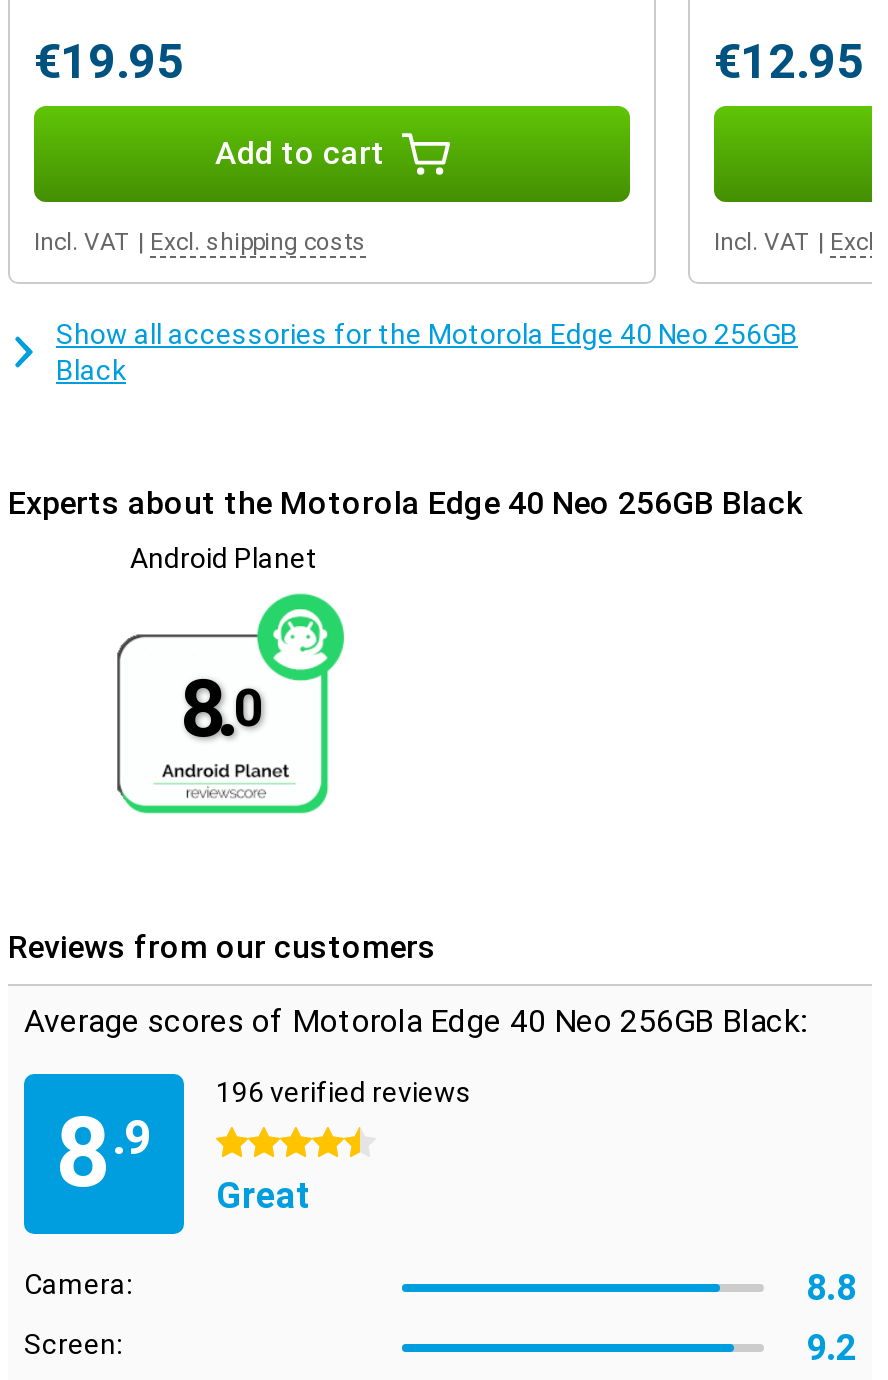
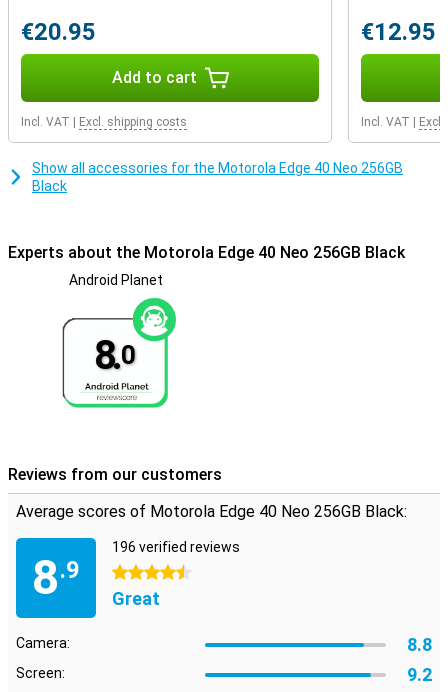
- €19.95
+ €20.95
